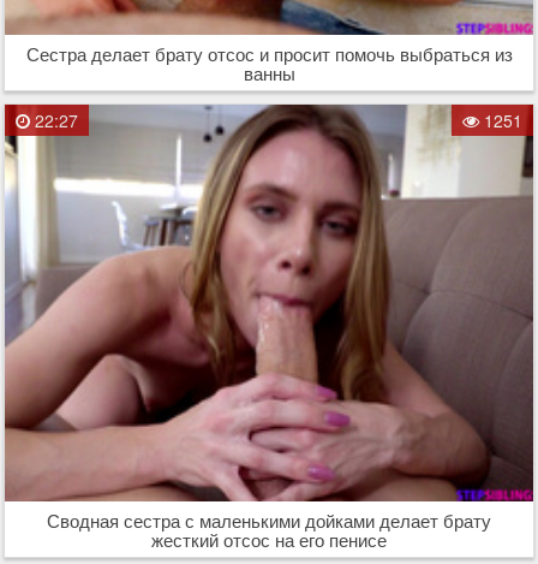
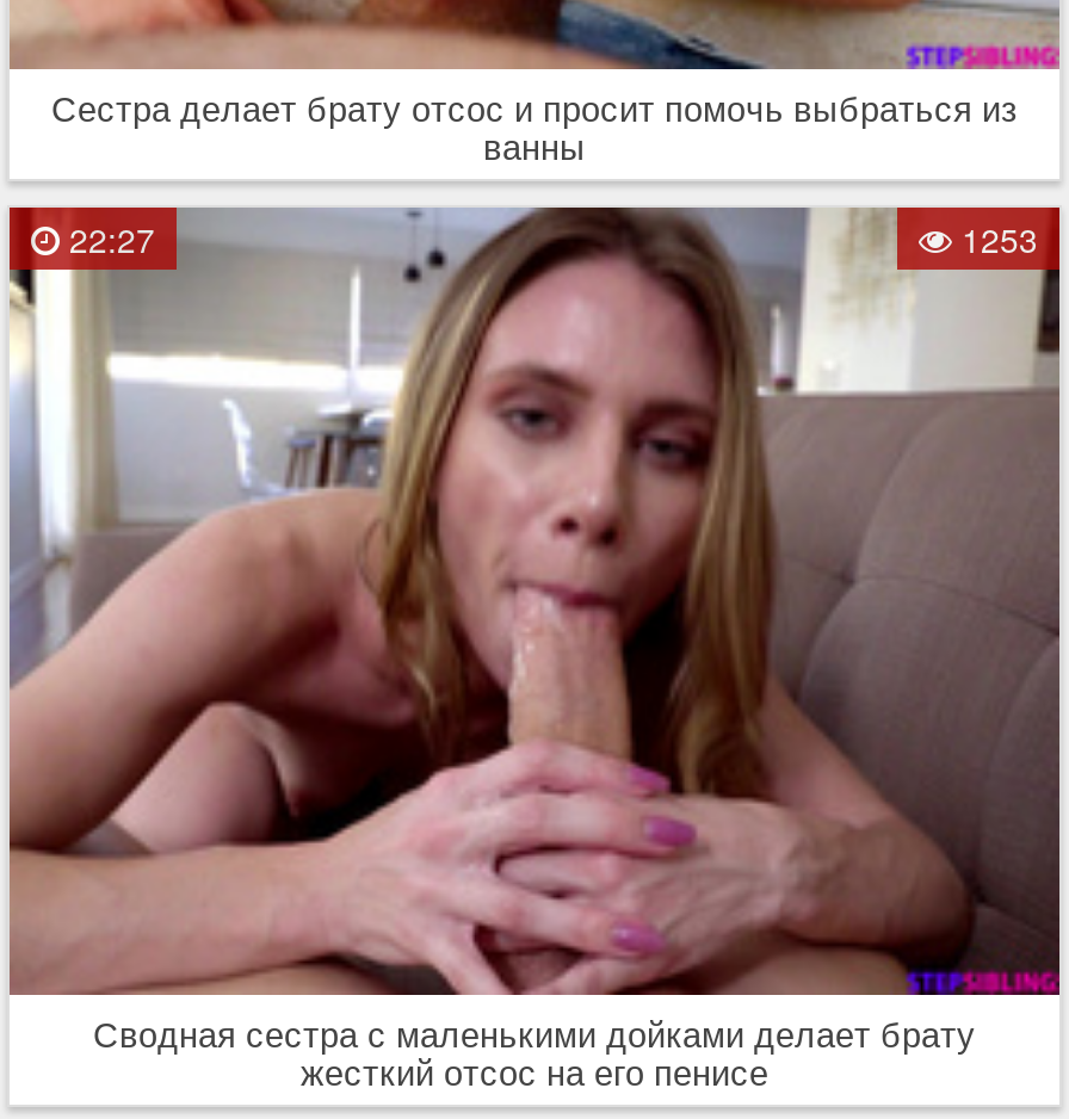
- 1251
+ 1253
